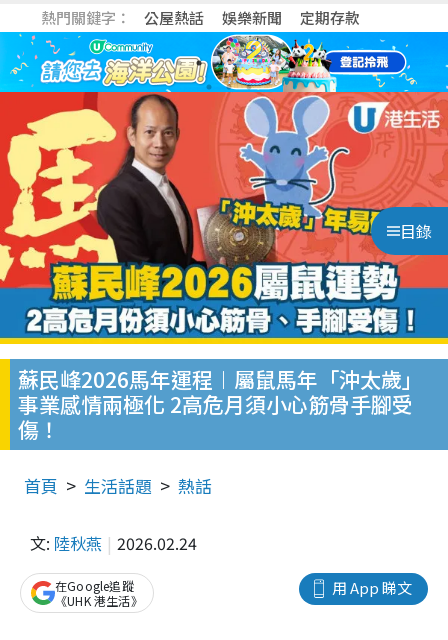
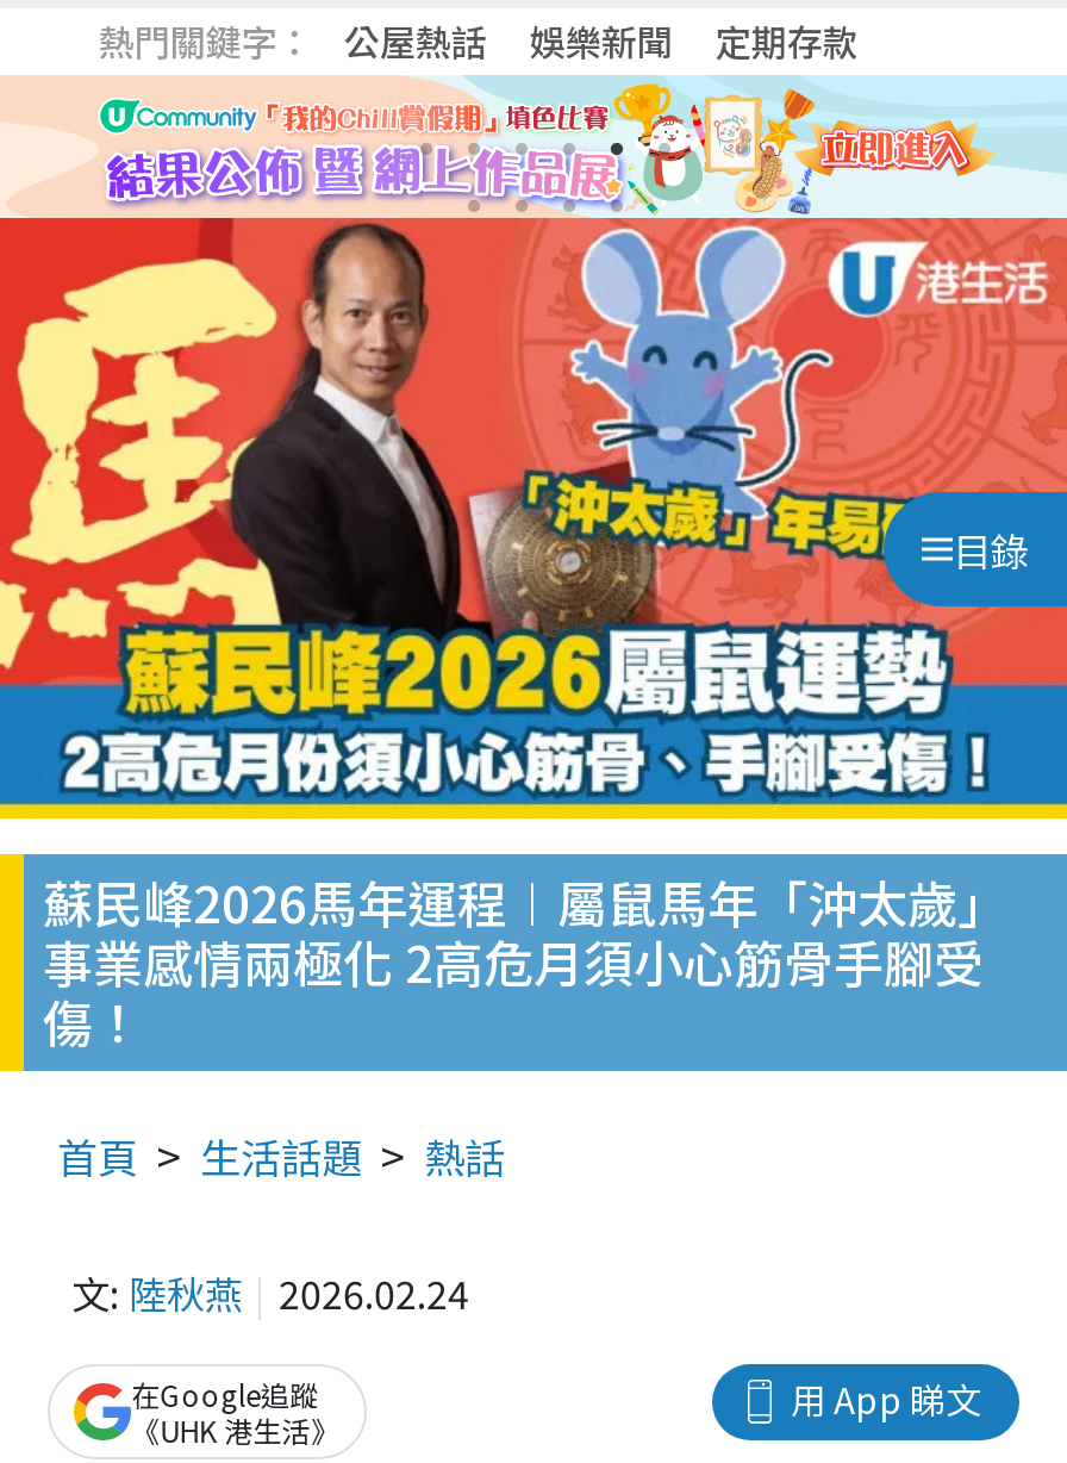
- [image]
+ [image]
